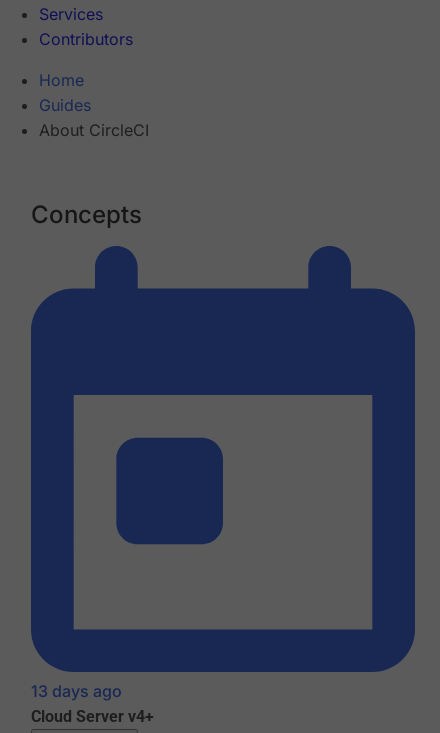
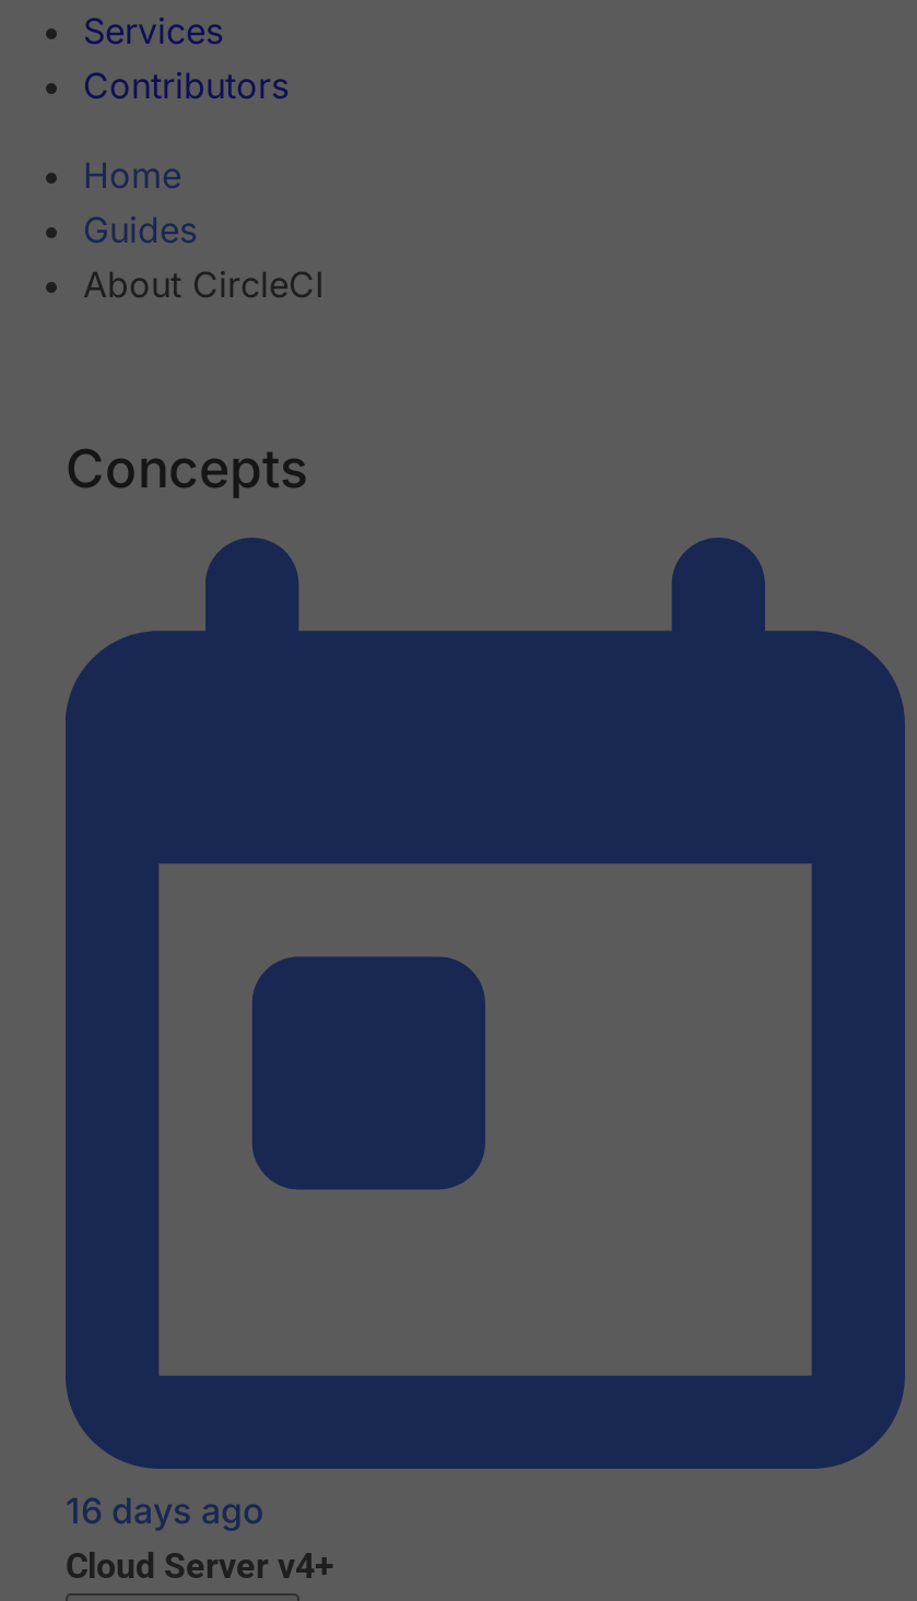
- 13 days ago
+ 16 days ago
